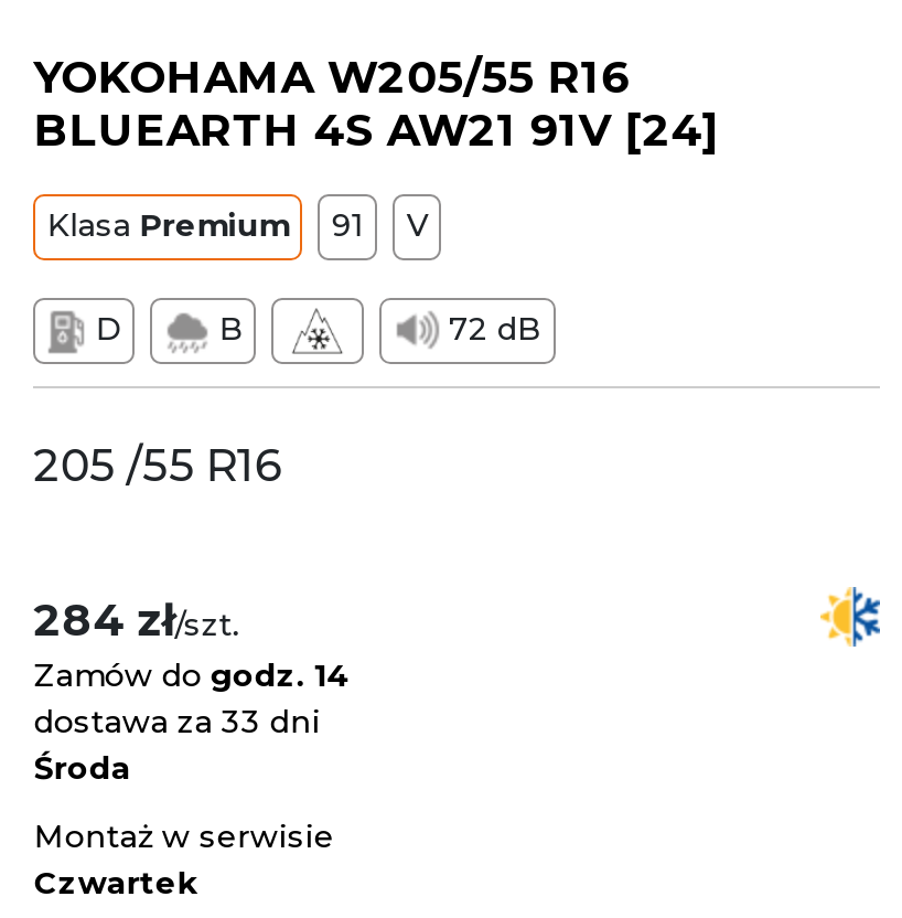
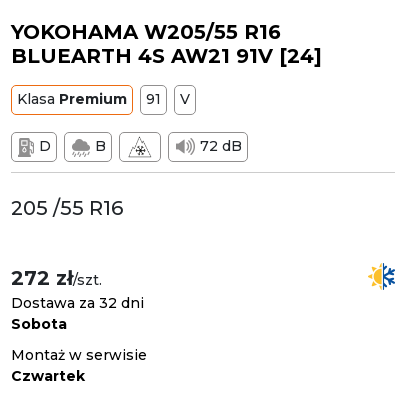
- 284 zł/szt.
- Zamów do godz. 14
- dostawa za 33 dni
- Środa
+ 272 zł/szt.
+ Dostawa za 32 dni
+ Sobota
